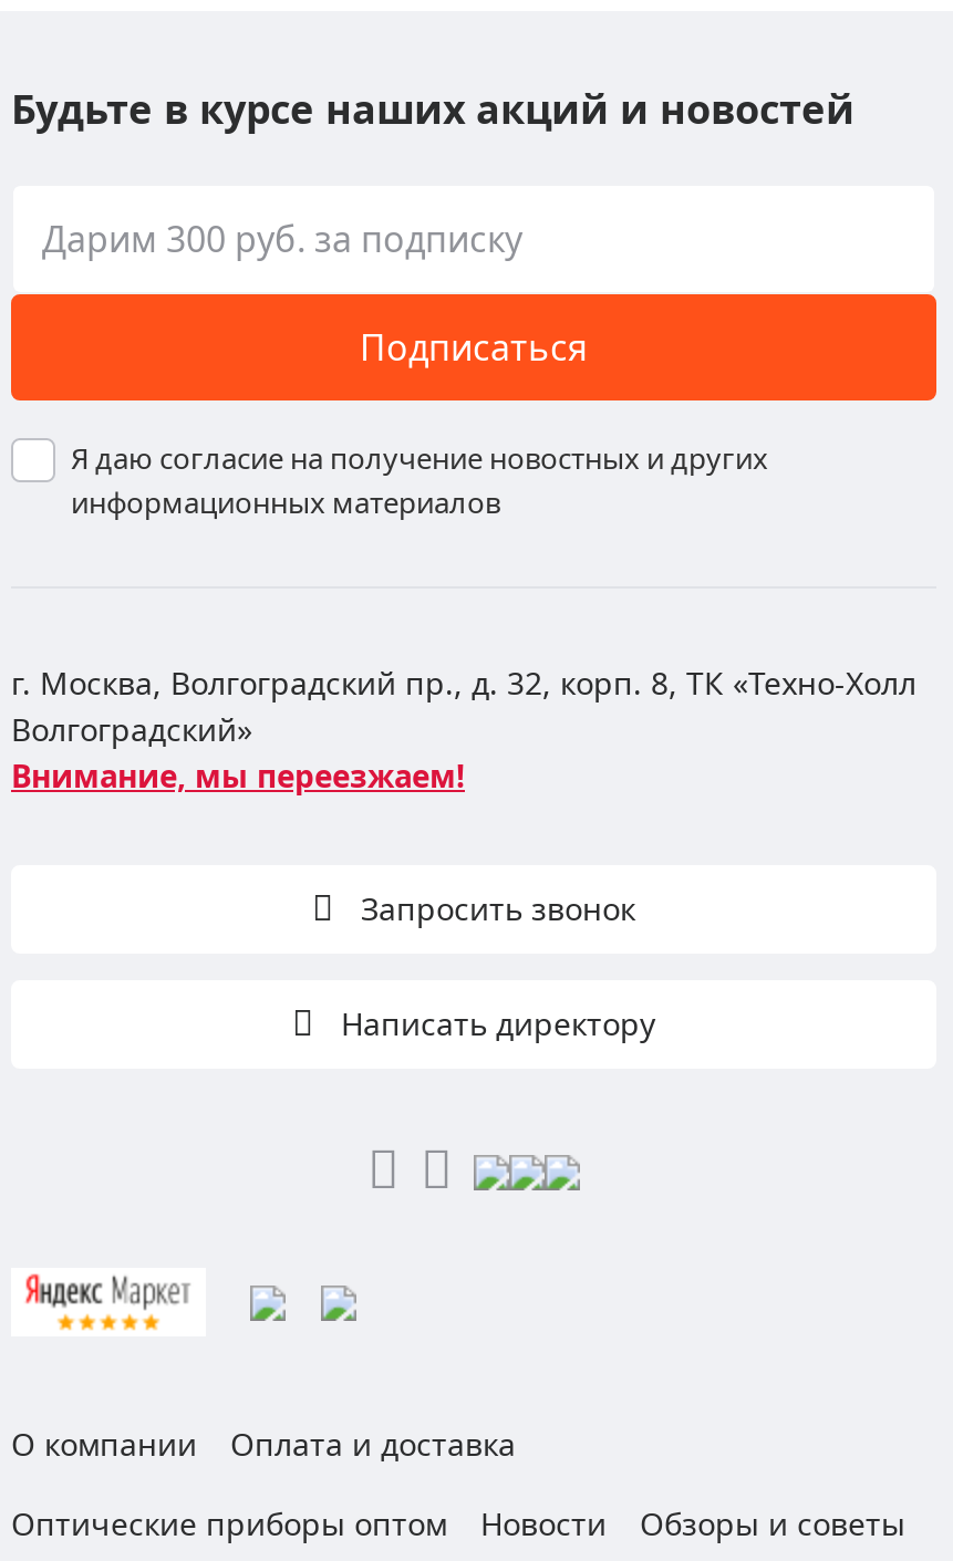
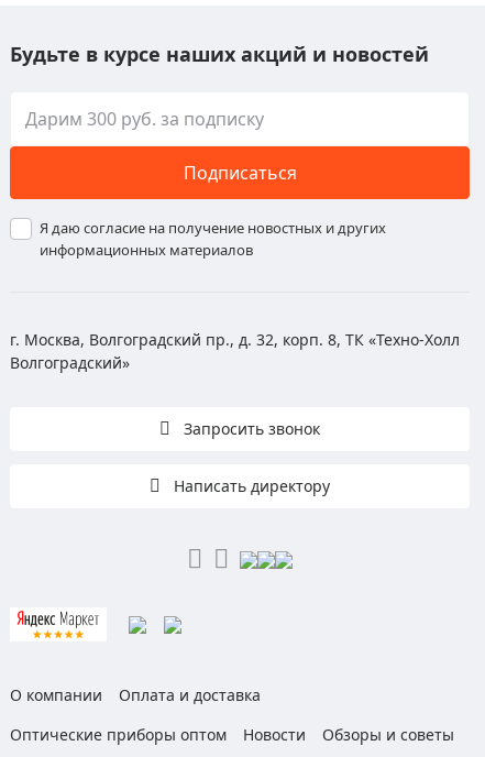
- Внимание, мы переезжаем!
